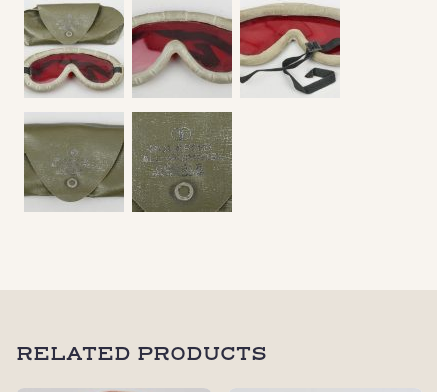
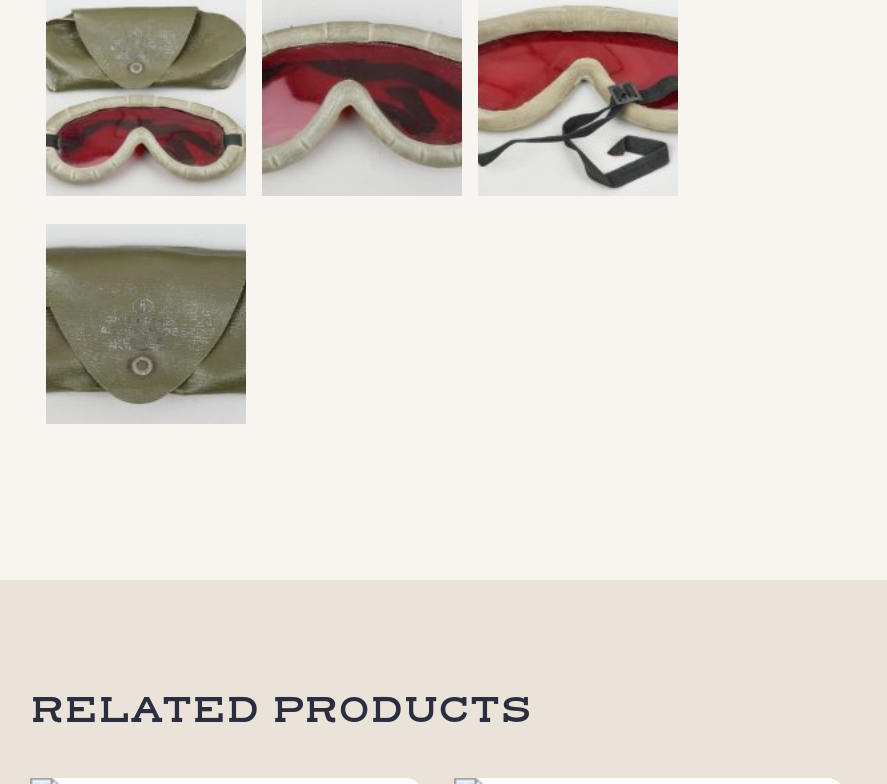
- [image]
